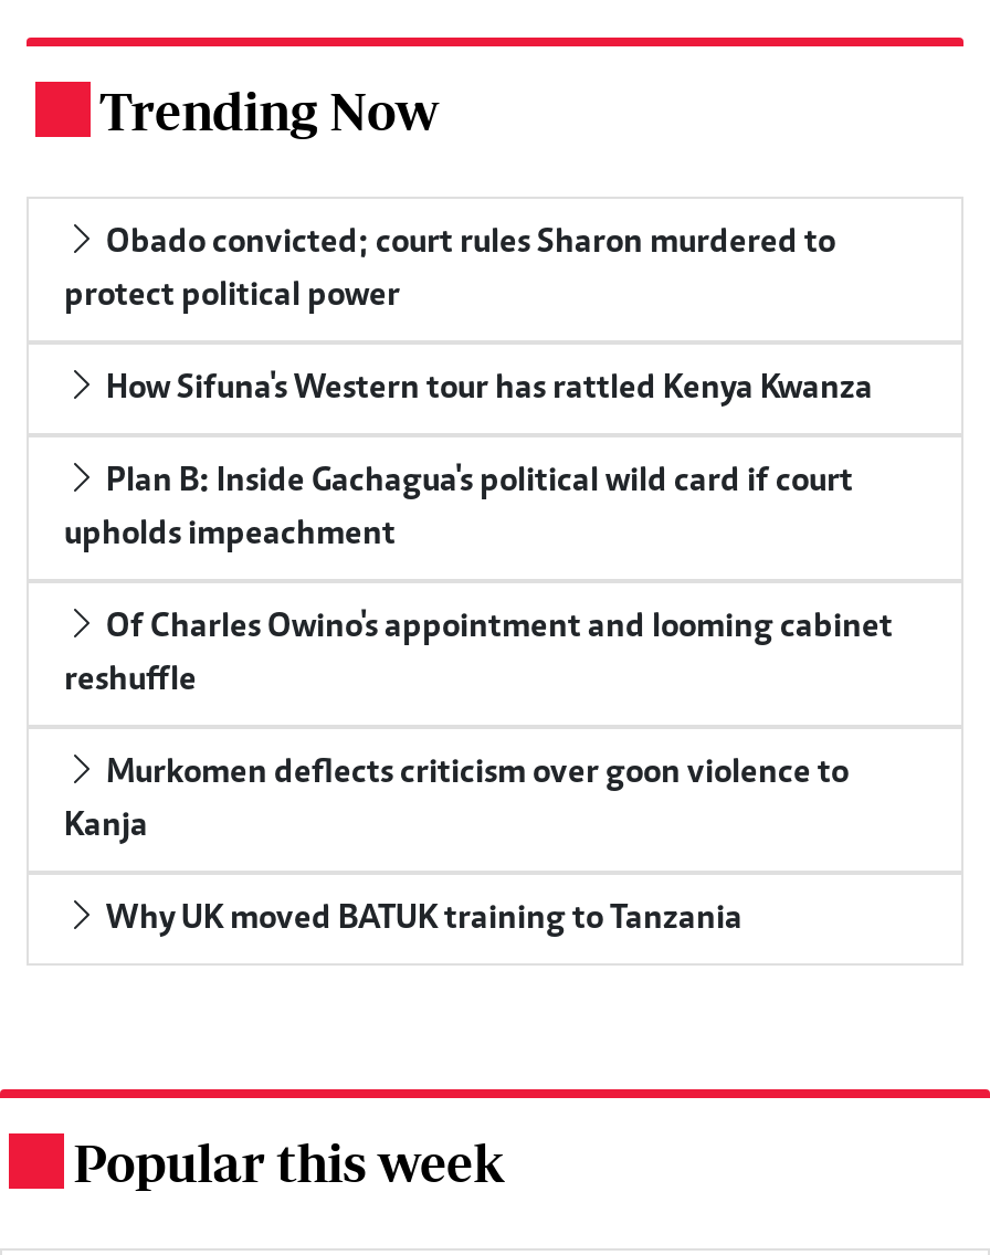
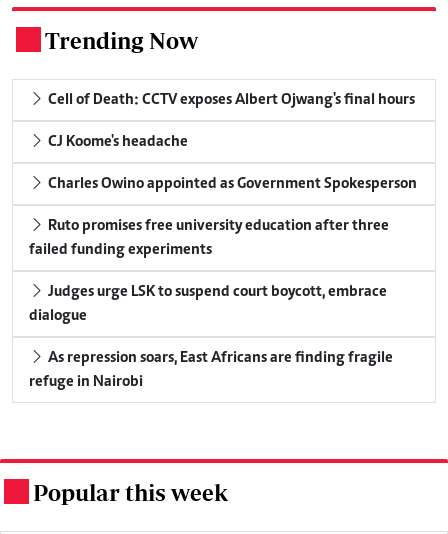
- Obado convicted; court rules Sharon murdered to
- protect political power
- How Sifuna's Western tour has rattled Kenya Kwanza
- Plan B: Inside Gachagua's political wild card if court
- upholds impeachment
- Of Charles Owino's appointment and looming cabinet
- reshuffle
- Murkomen deflects criticism over goon violence to
- Kanja
- Why UK moved BATUK training to Tanzania
+ Cell of Death: CCTV exposes Albert Ojwang's final hours
+ CJ Koome's headache
+ Charles Owino appointed as Government Spokesperson
+ Ruto promises free university education after three
+ failed funding experiments
+ Judges urge LSK to suspend court boycott, embrace
+ dialogue
+ As repression soars, East Africans are finding fragile
+ refuge in Nairobi
